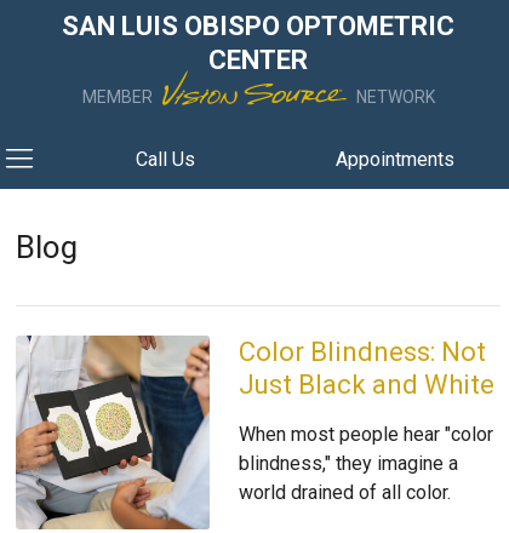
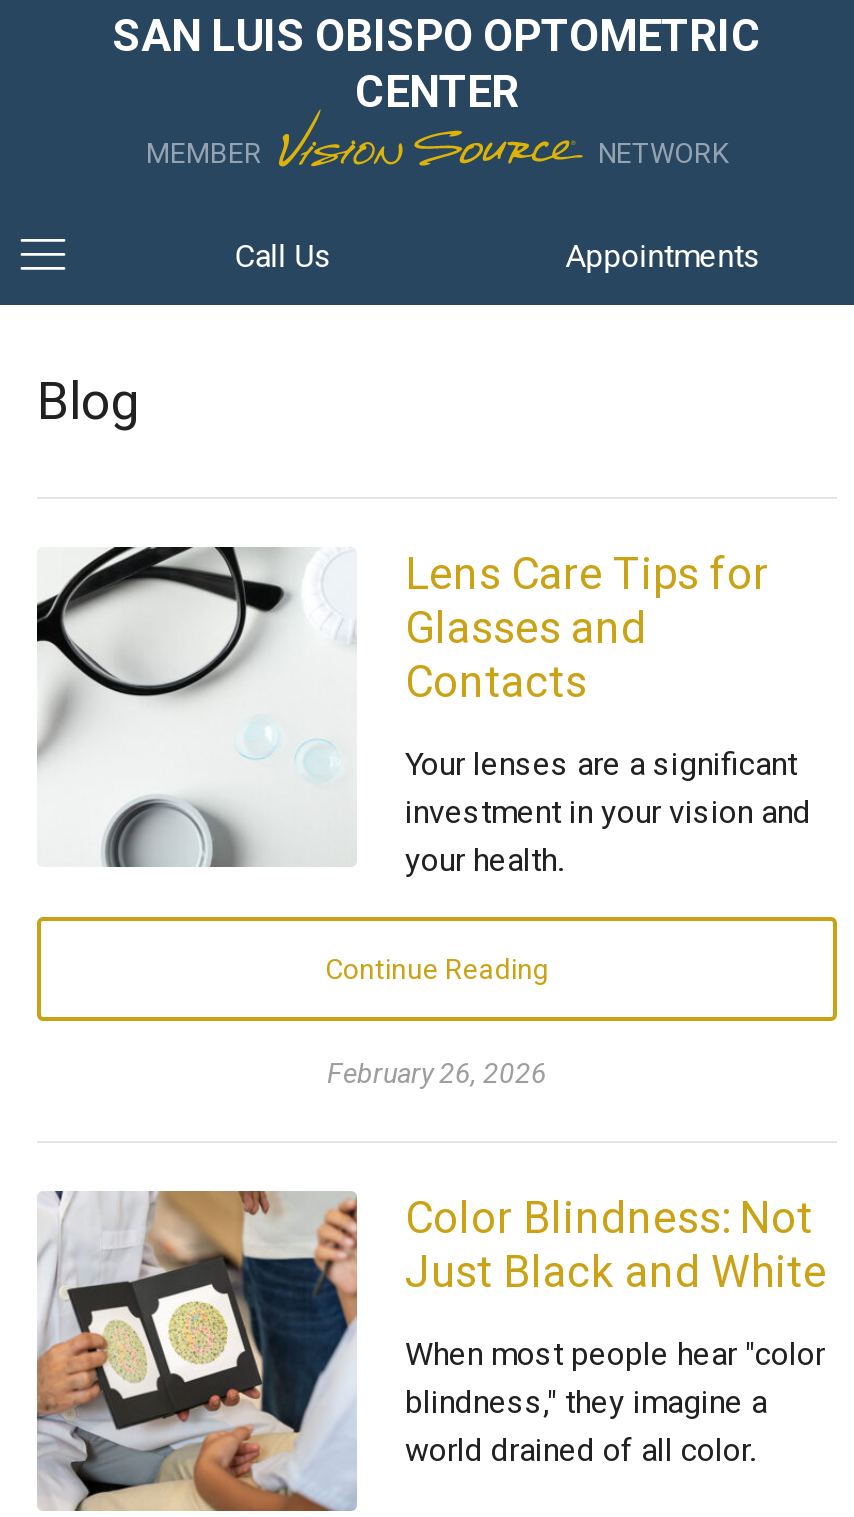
+ [image]
+ Lens Care Tips for
+ Glasses and
+ Contacts
+ Your lenses are a significant
+ investment in your vision and
+ your health.
+ Continue Reading
+ February 26, 2026
